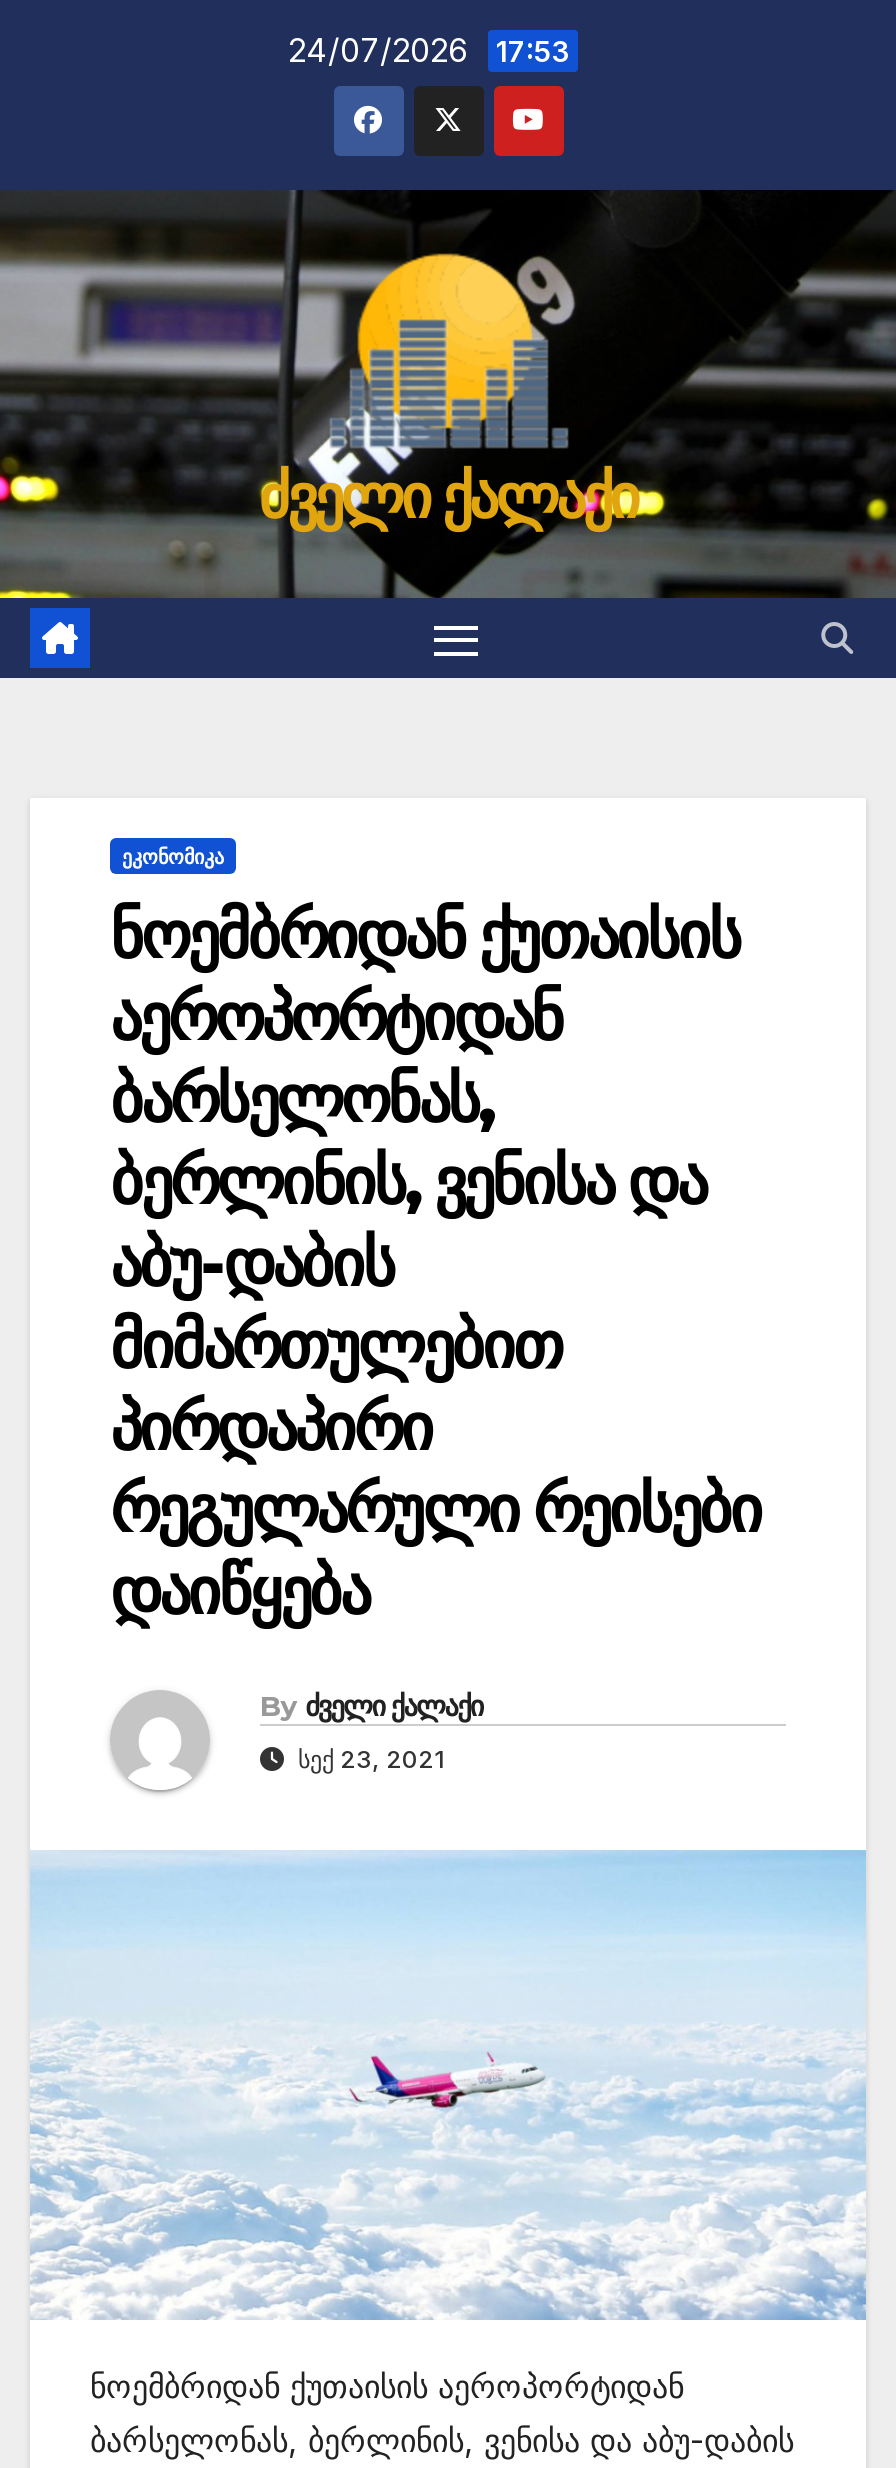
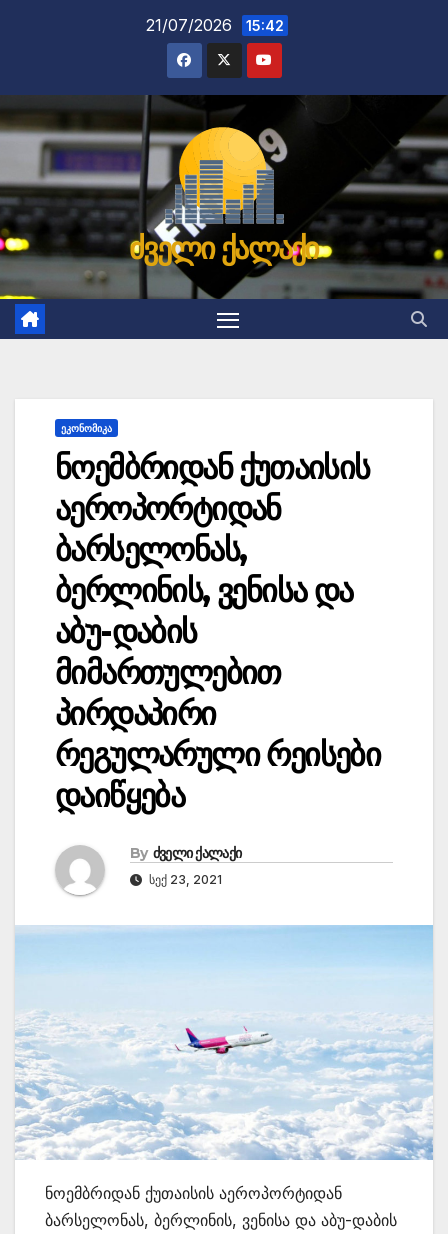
- 24/07/2026 17:53
+ 21/07/2026 15:42
